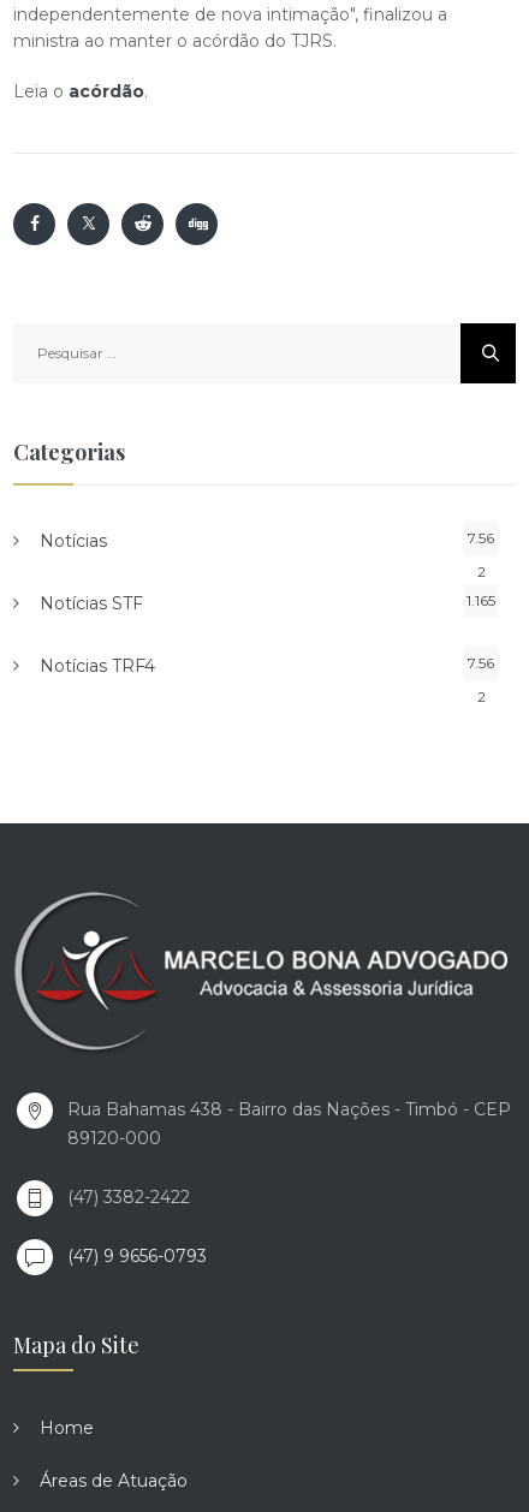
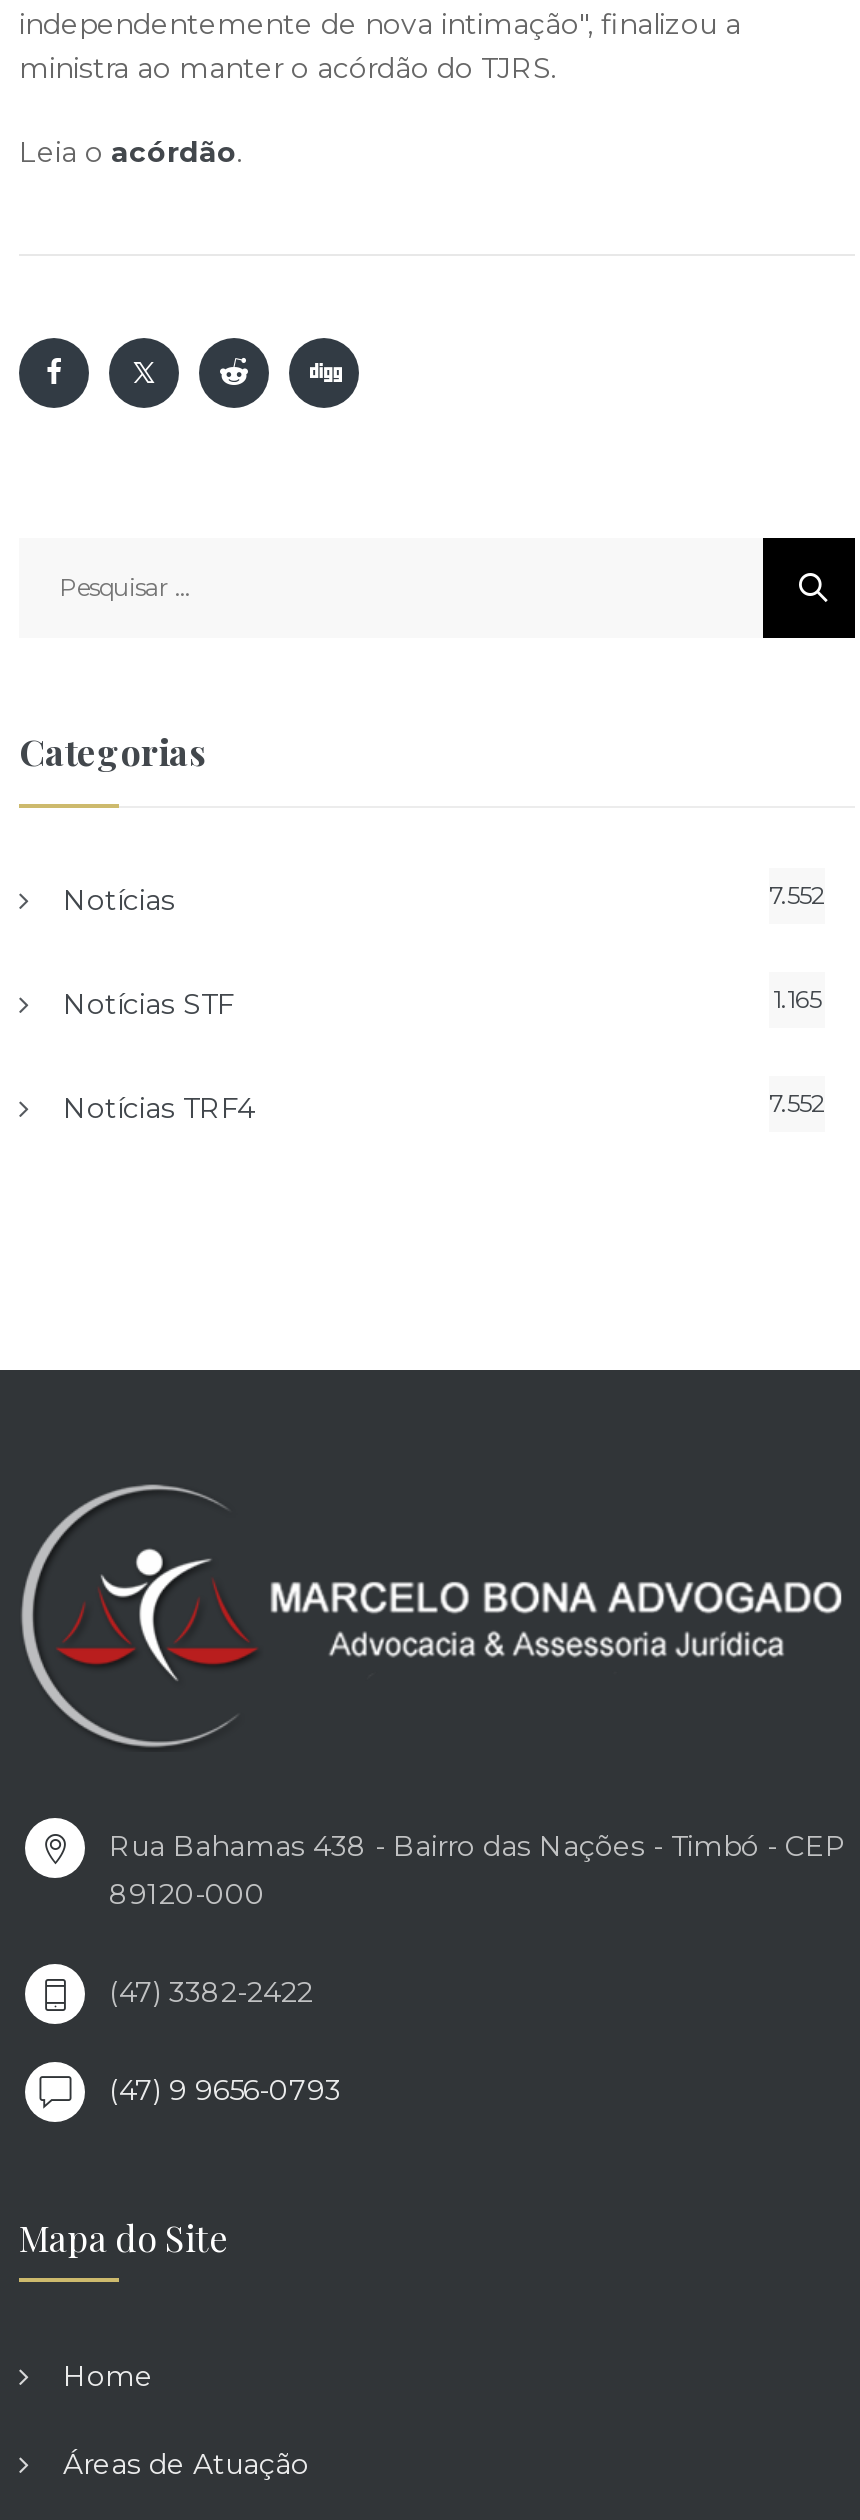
- 7.56
- 2
+ 7.552

- 7.56
- 2
+ 7.552
